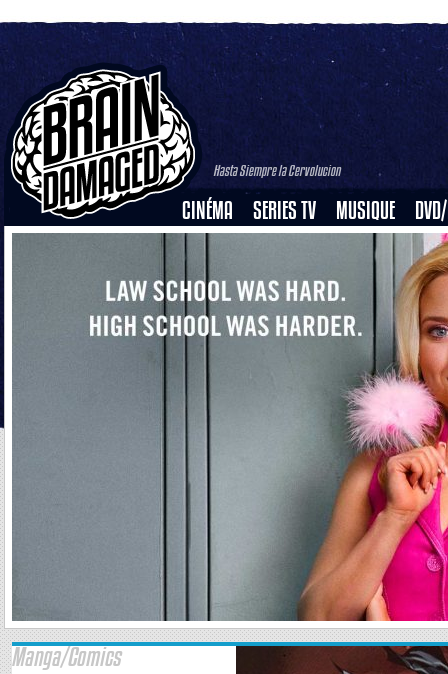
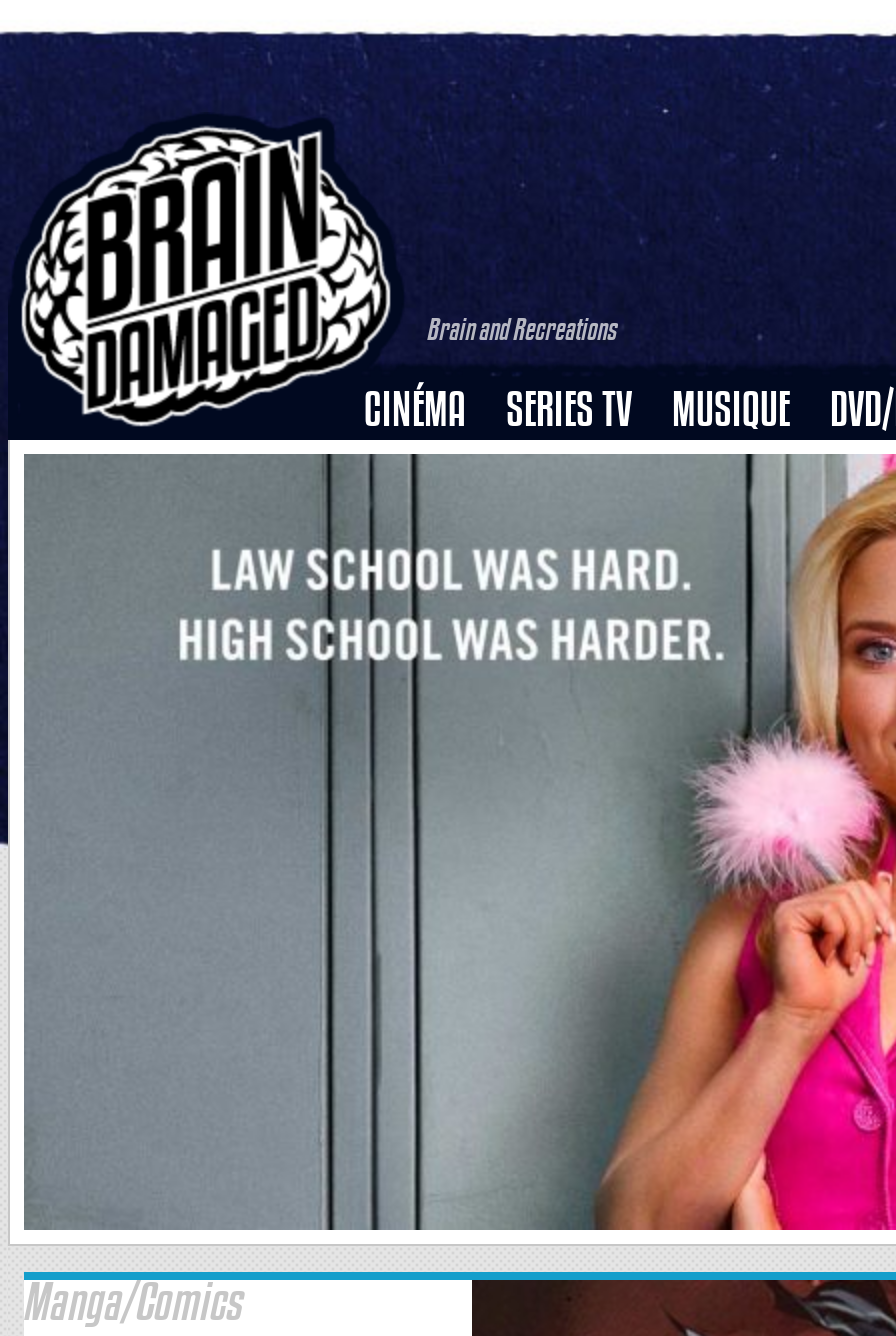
- Hasta Siempre la Cervolucion
+ Brain and Recreations
